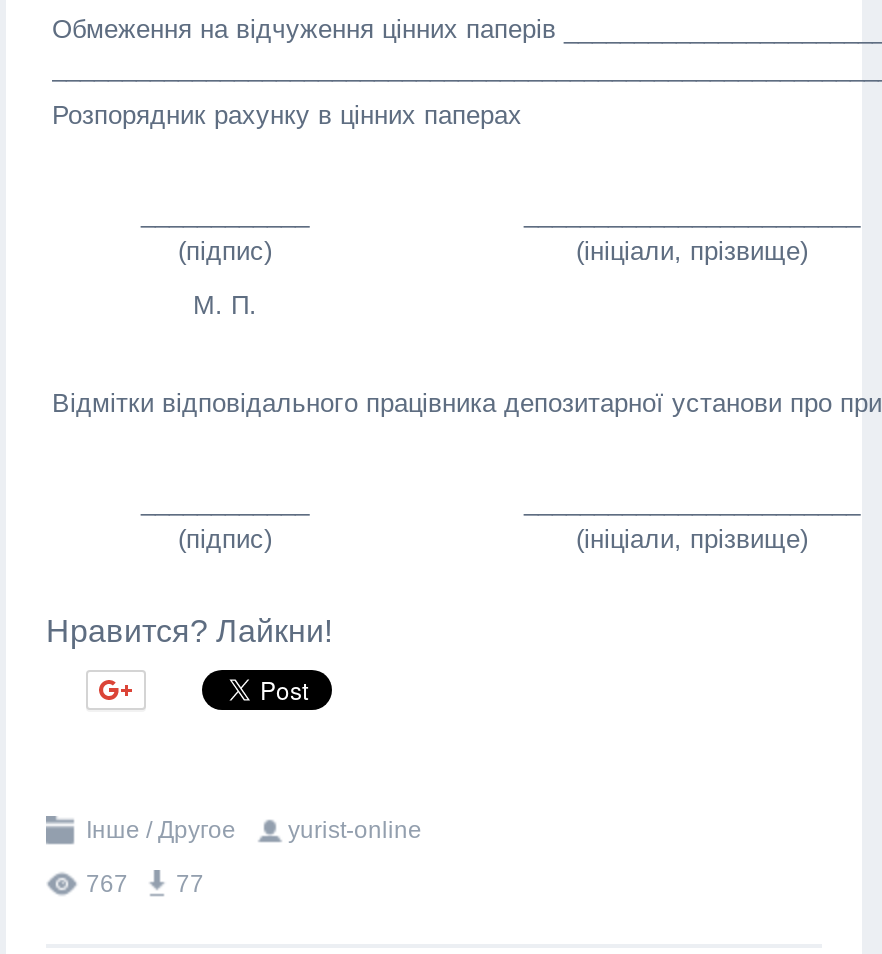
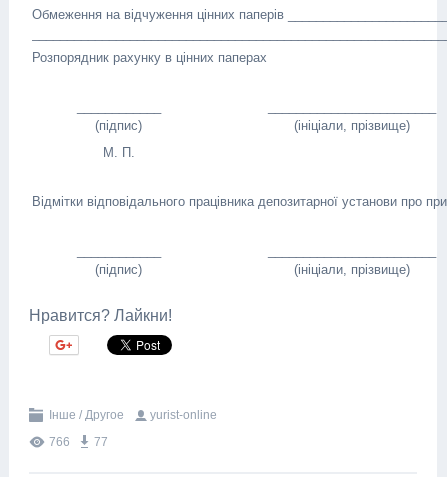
- 767 77
+ 766 77
